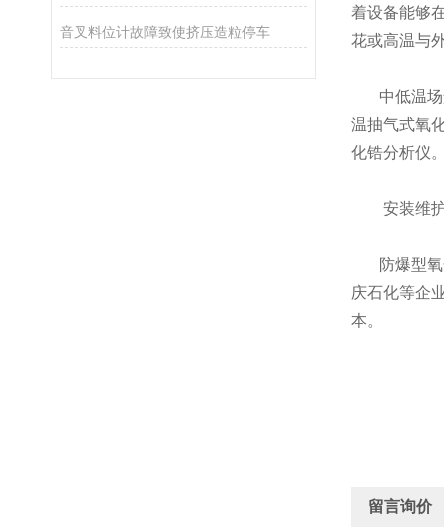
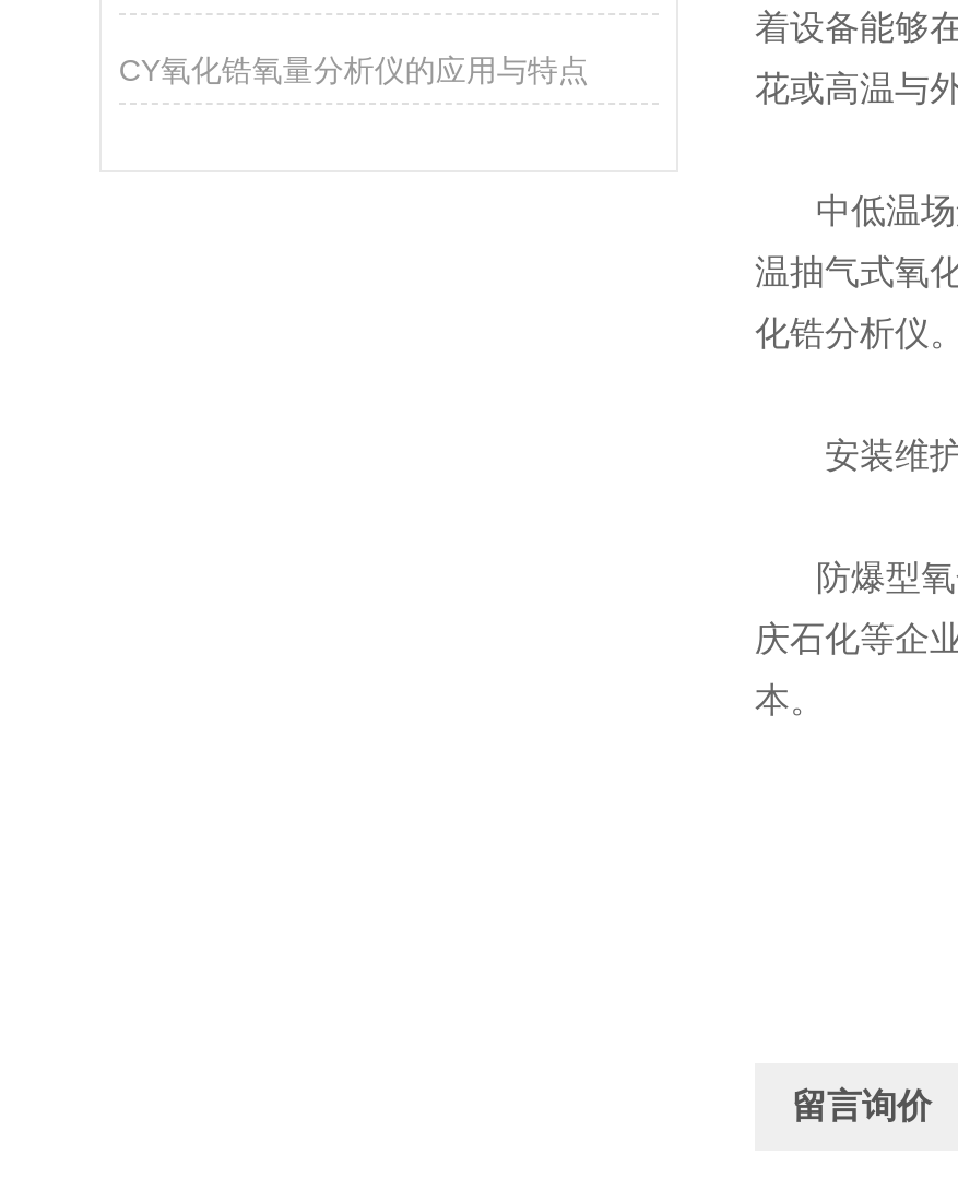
- 音叉料位计故障致使挤压造粒停车
+ CY氧化锆氧量分析仪的应用与特点
